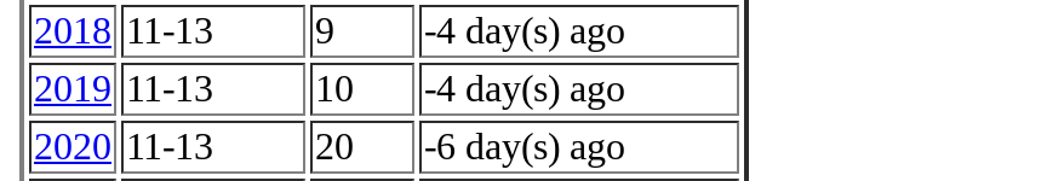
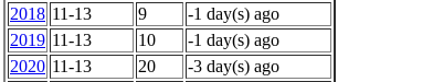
- -4 day(s) ago
+ -1 day(s) ago

- 10 -4 day(s) ago
+ 10 -1 day(s) ago

- 20 -6 day(s) ago
+ 20 -3 day(s) ago
